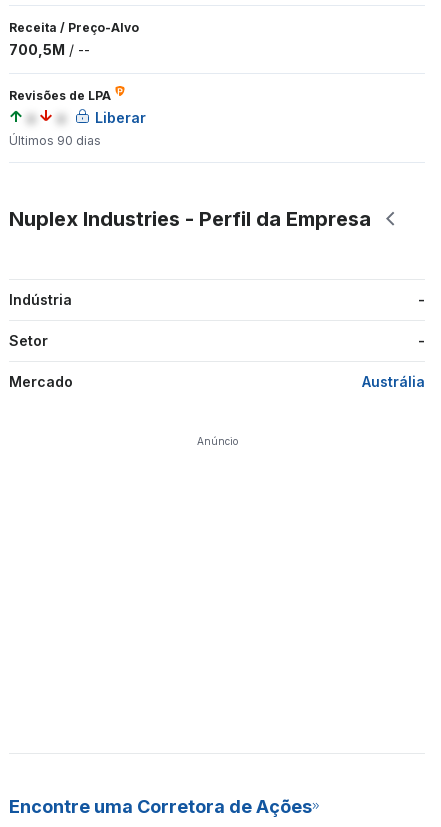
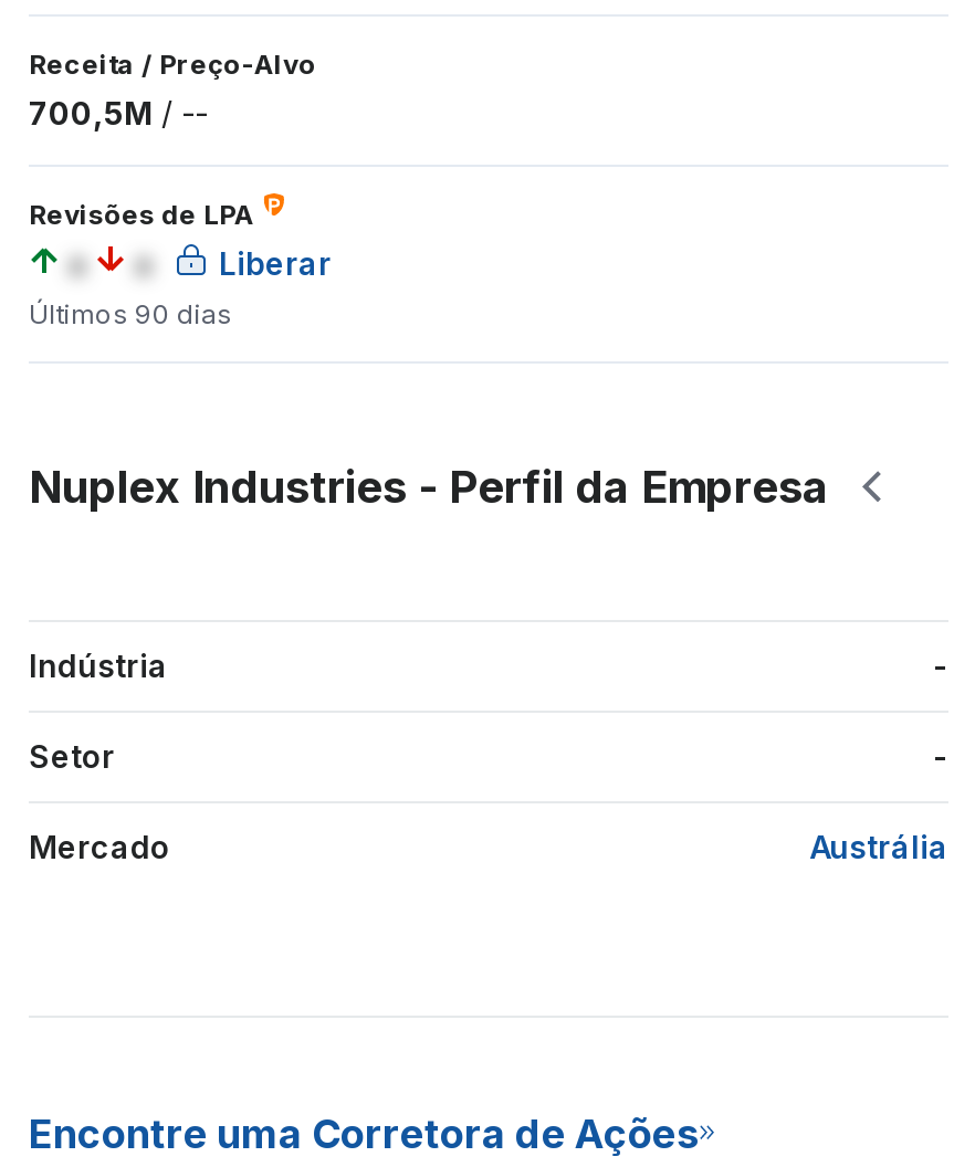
- Anúncio
